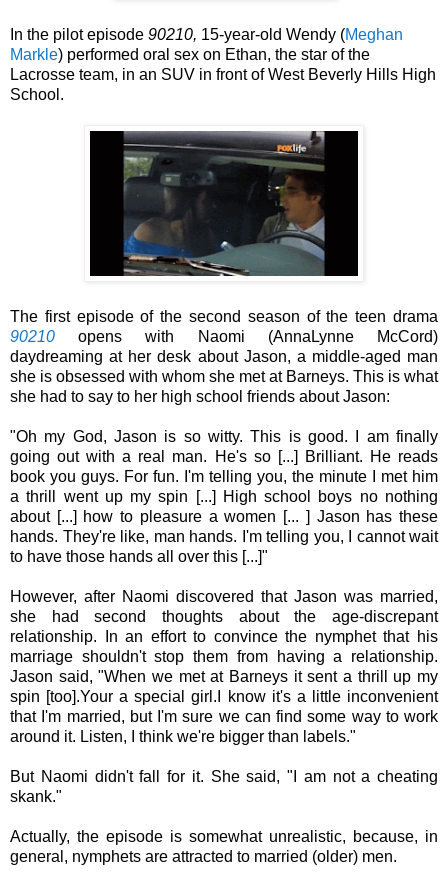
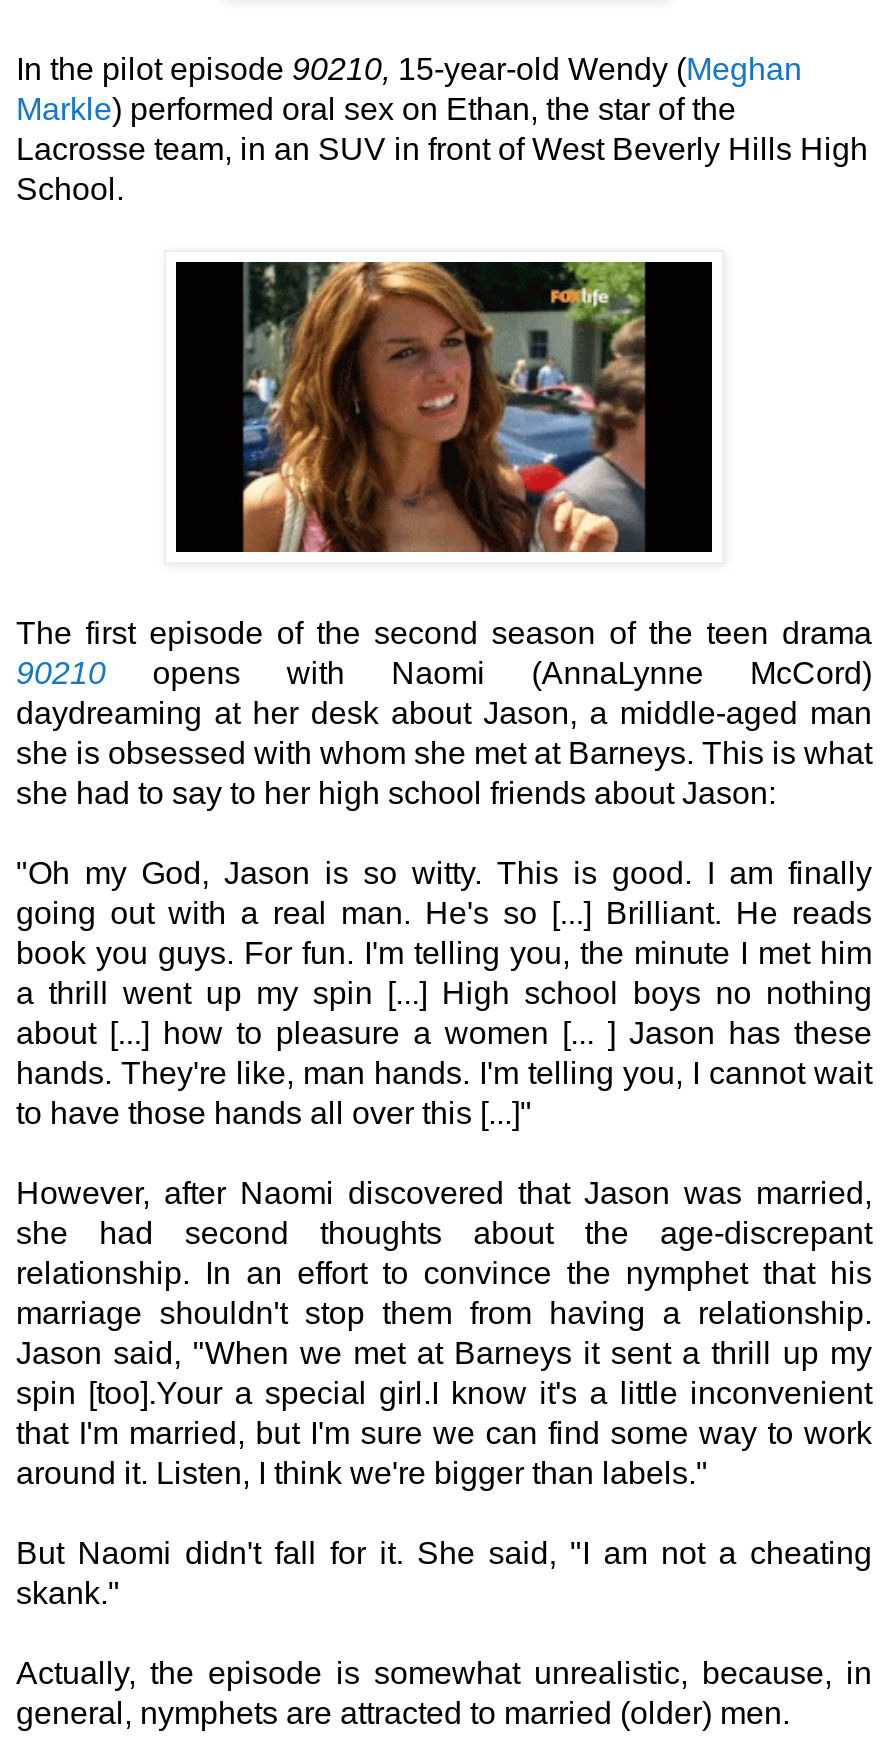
- [image]
+ [image]
